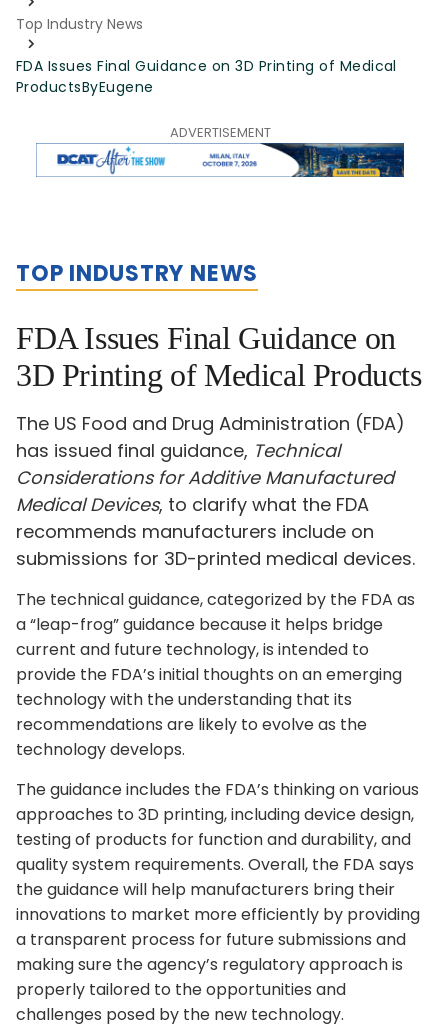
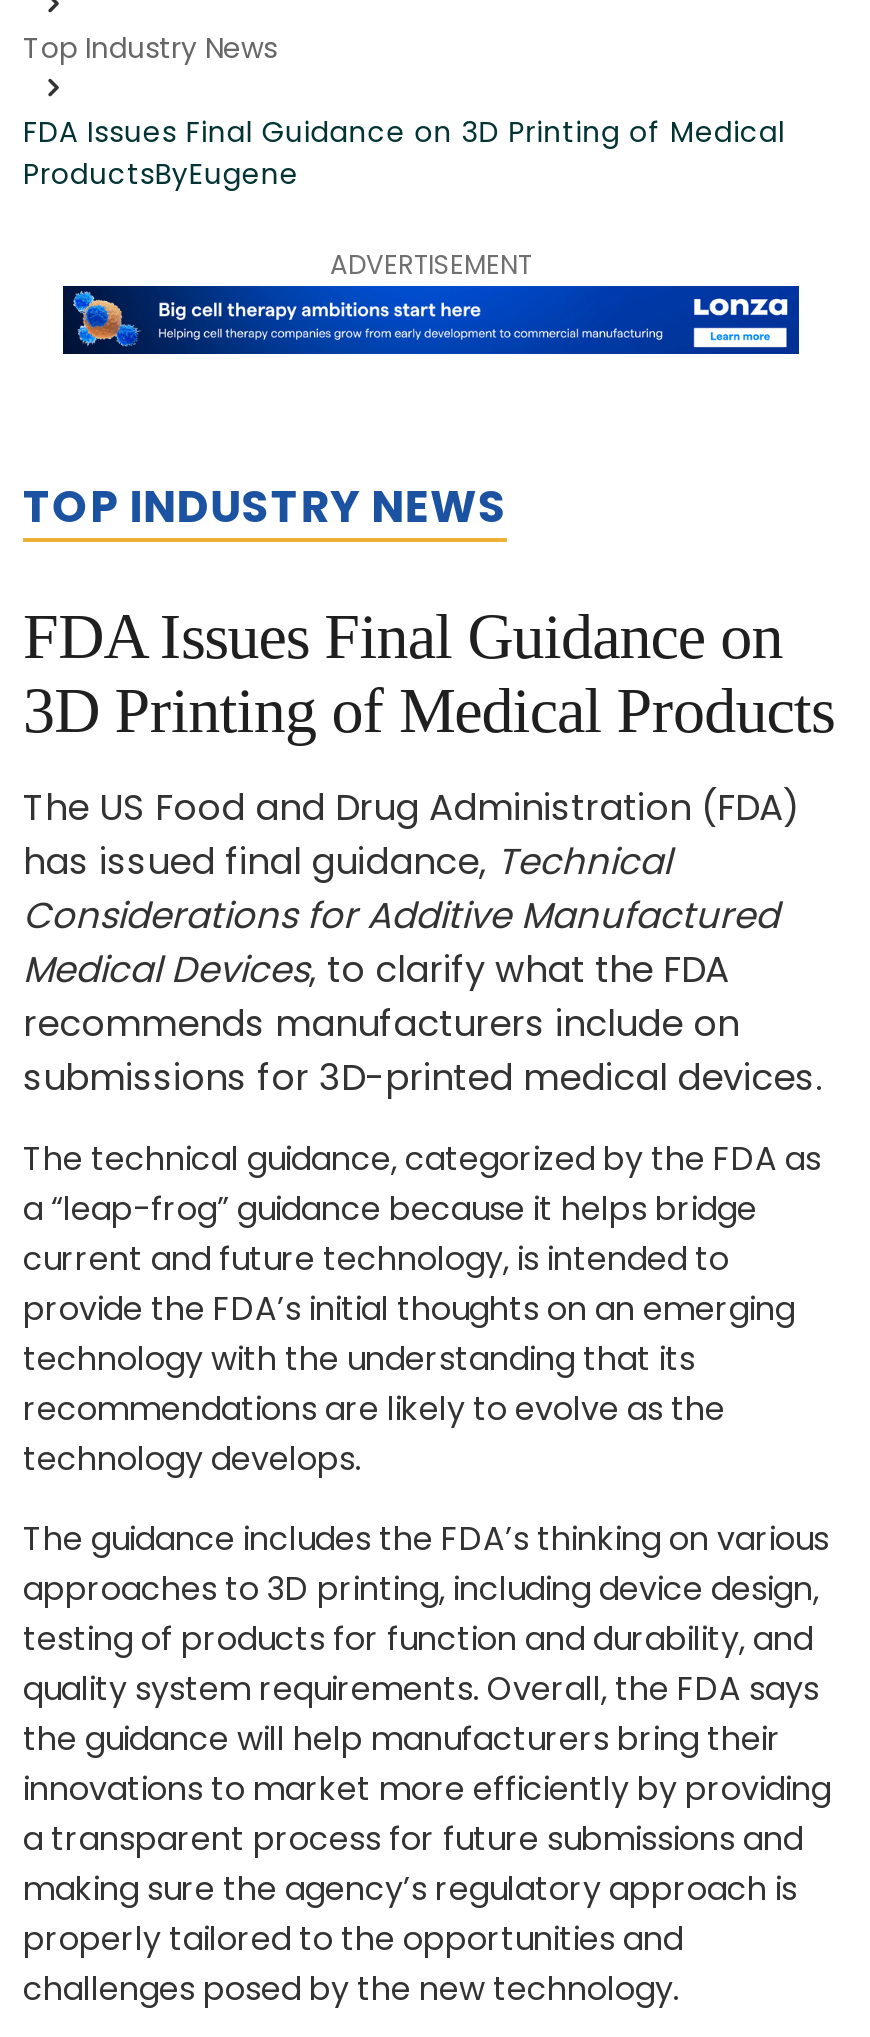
- [image]
+ [image]
